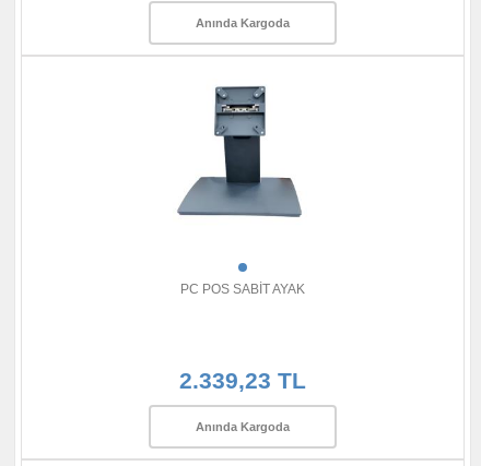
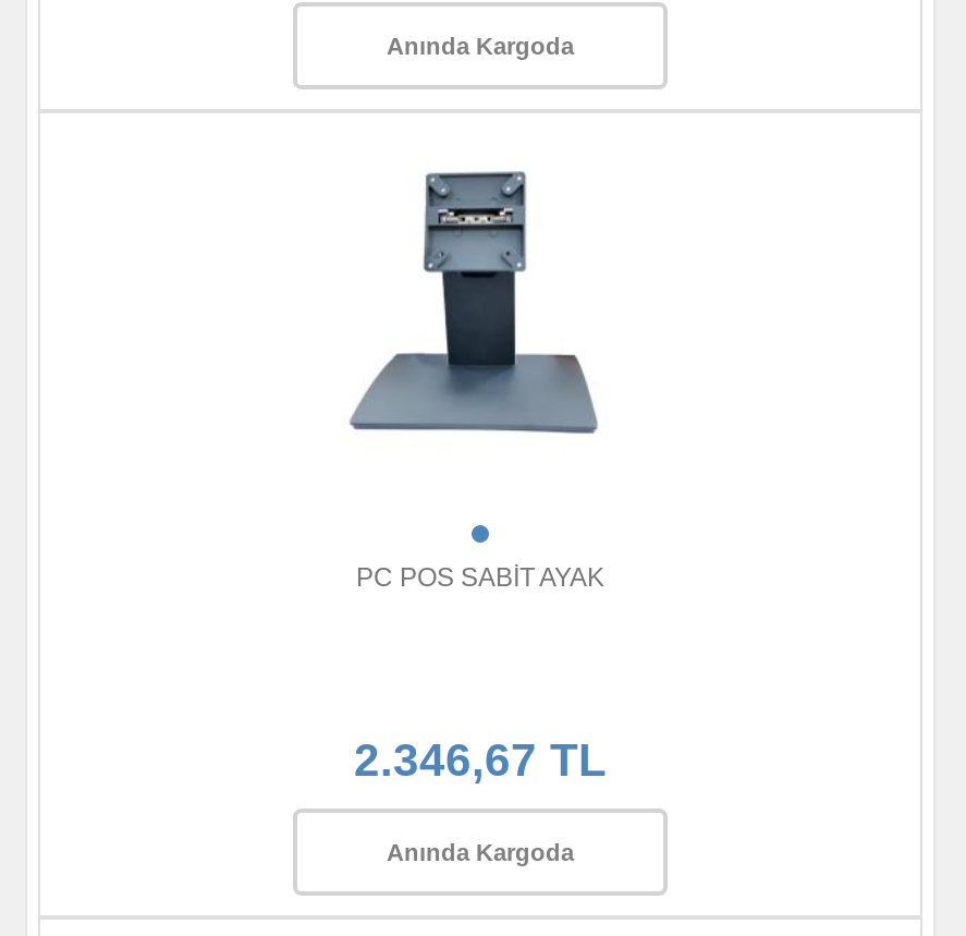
- 2.339,23 TL
+ 2.346,67 TL
